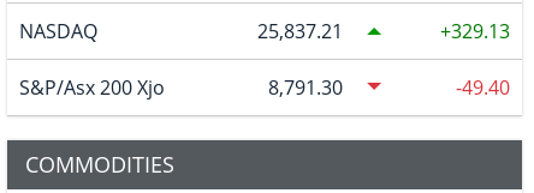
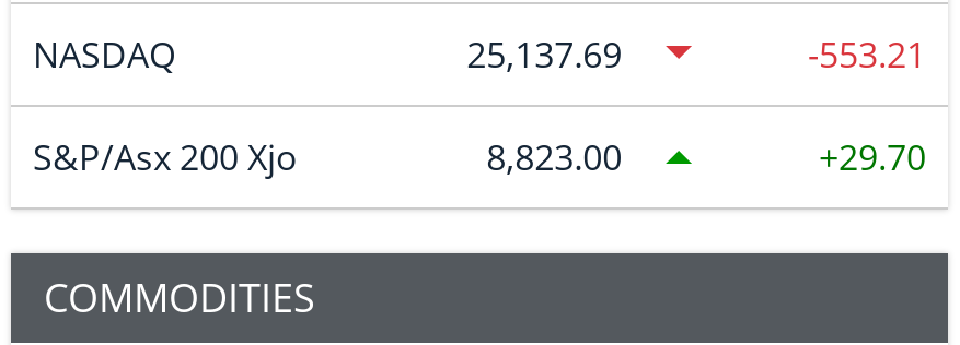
- 25,837.21
+ 25,137.69

- 329.13
+ -553.21

- 8,791.30
+ 8,823.00

- -49.40
+ 29.70
